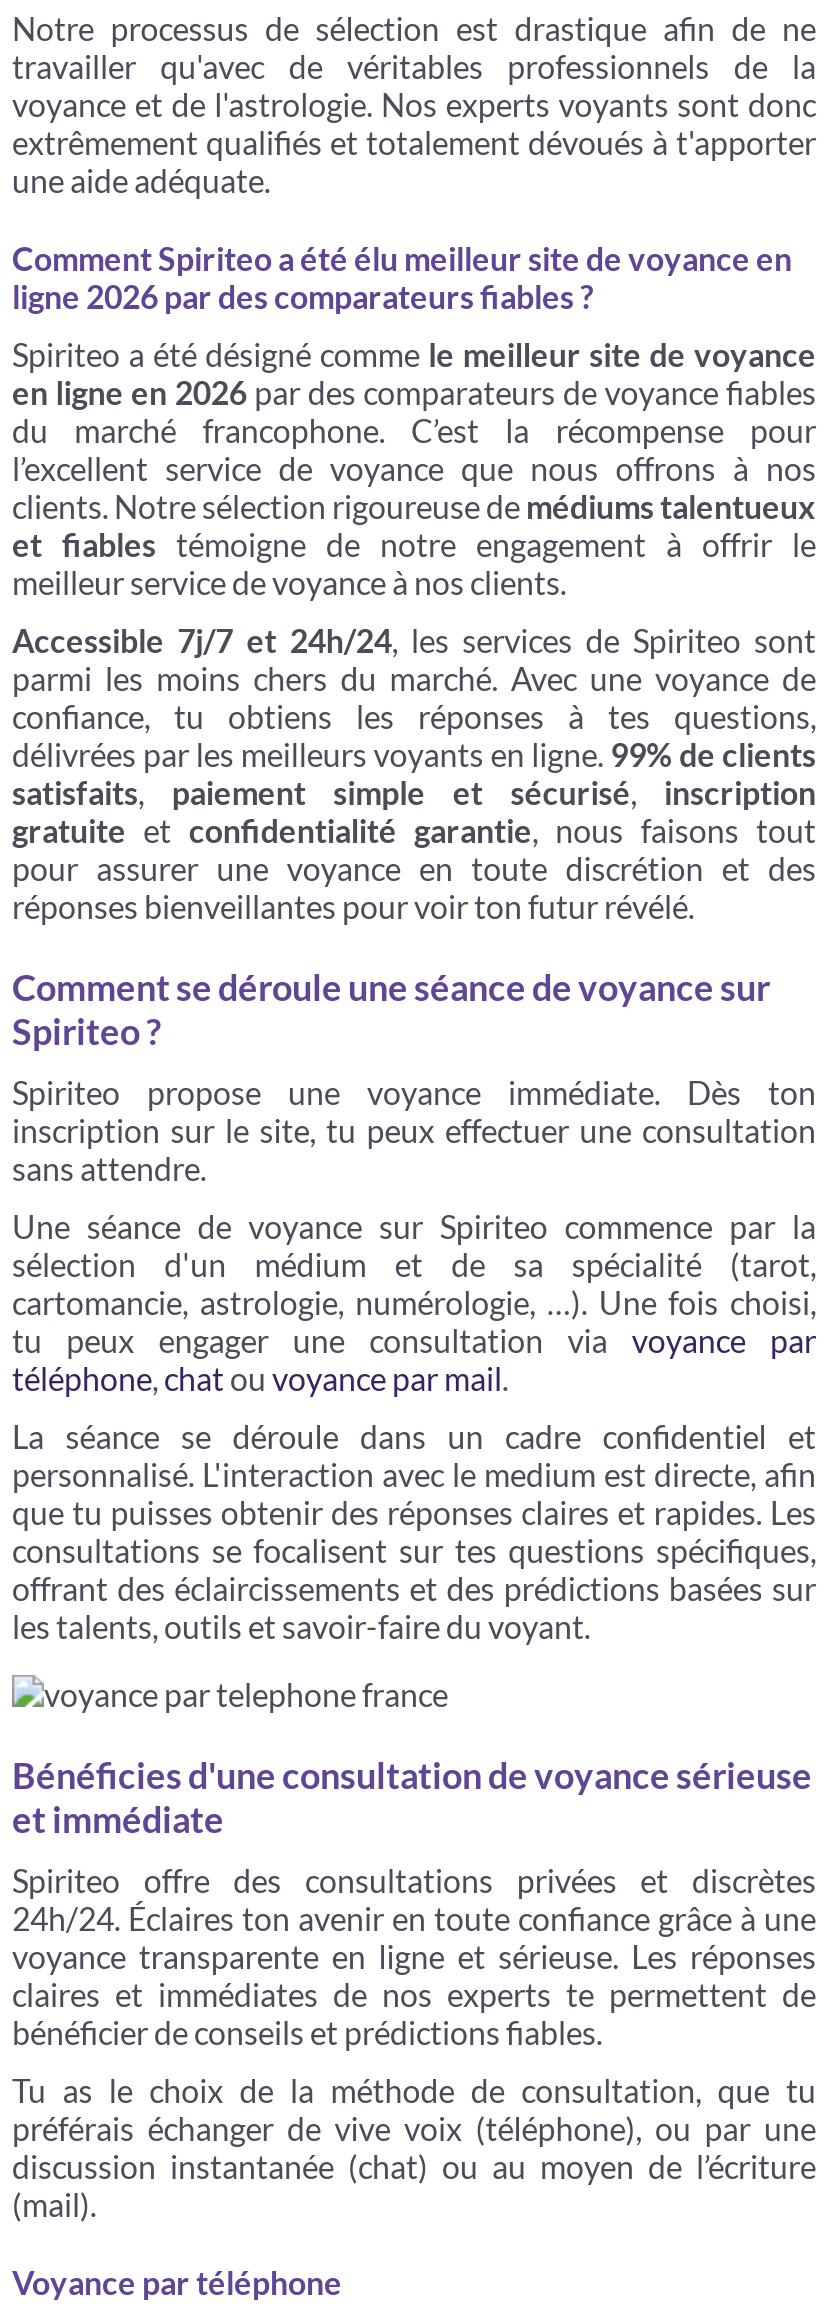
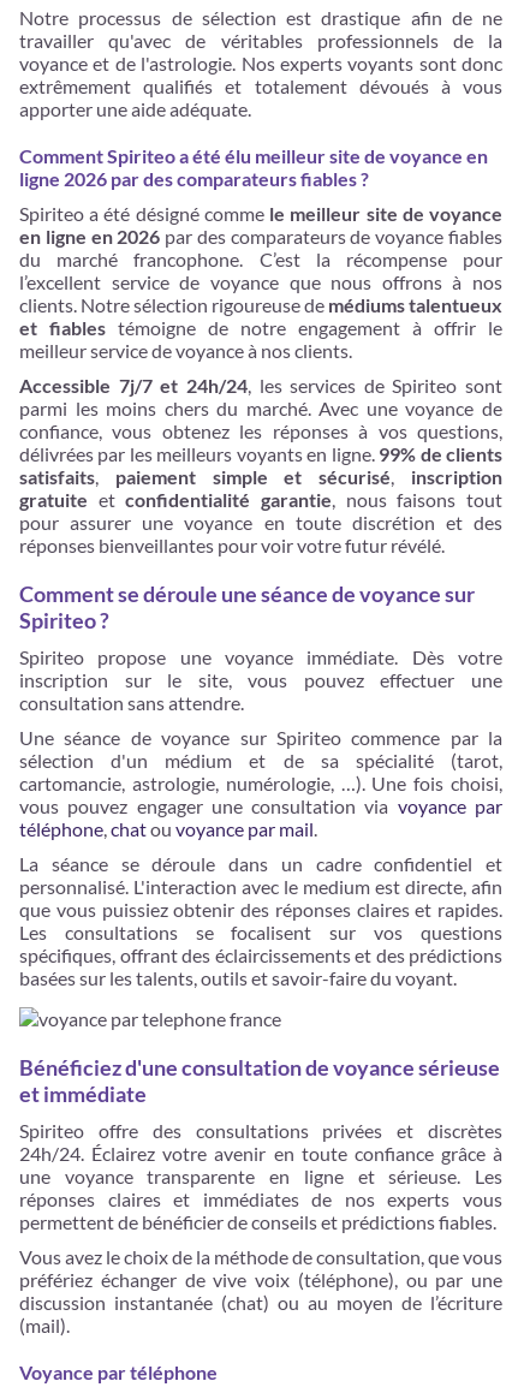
- extrêmement qualifiés et totalement dévoués à t'apporter
- une aide adéquate.
+ extrêmement qualifiés et totalement dévoués à vous
+ apporter une aide adéquate.

- confiance, tu obtiens les réponses à tes questions,
+ confiance, vous obtenez les réponses à vos questions,

- réponses bienveillantes pour voir ton futur révélé.
+ réponses bienveillantes pour voir votre futur révélé.

- Spiriteo propose une voyance immédiate. Dès ton
- inscription sur le site, tu peux effectuer une consultation
- sans attendre.
+ Spiriteo propose une voyance immédiate. Dès votre
+ inscription sur le site, vous pouvez effectuer une
+ consultation sans attendre.

- tu peux engager une consultation via voyance par
+ vous pouvez engager une consultation via voyance par

- que tu puisses obtenir des réponses claires et rapides. Les
- consultations se focalisent sur tes questions spécifiques,
- offrant des éclaircissements et des prédictions basées sur
- les talents, outils et savoir-faire du voyant.
+ que vous puissiez obtenir des réponses claires et rapides.
+ Les consultations se focalisent sur vos questions
+ spécifiques, offrant des éclaircissements et des prédictions
+ basées sur les talents, outils et savoir-faire du voyant.

- Bénéficies d'une consultation de voyance sérieuse
+ Bénéficiez d'une consultation de voyance sérieuse

- 24h/24. Éclaires ton avenir en toute confiance grâce à une
- voyance transparente en ligne et sérieuse. Les réponses
- claires et immédiates de nos experts te permettent de
- bénéficier de conseils et prédictions fiables.
+ 24h/24. Éclairez votre avenir en toute confiance grâce à
+ une voyance transparente en ligne et sérieuse. Les
+ réponses claires et immédiates de nos experts vous
+ permettent de bénéficier de conseils et prédictions fiables.

- Tu as le choix de la méthode de consultation, que tu
- préférais échanger de vive voix (téléphone), ou par une
+ Vous avez le choix de la méthode de consultation, que vous
+ préfériez échanger de vive voix (téléphone), ou par une
